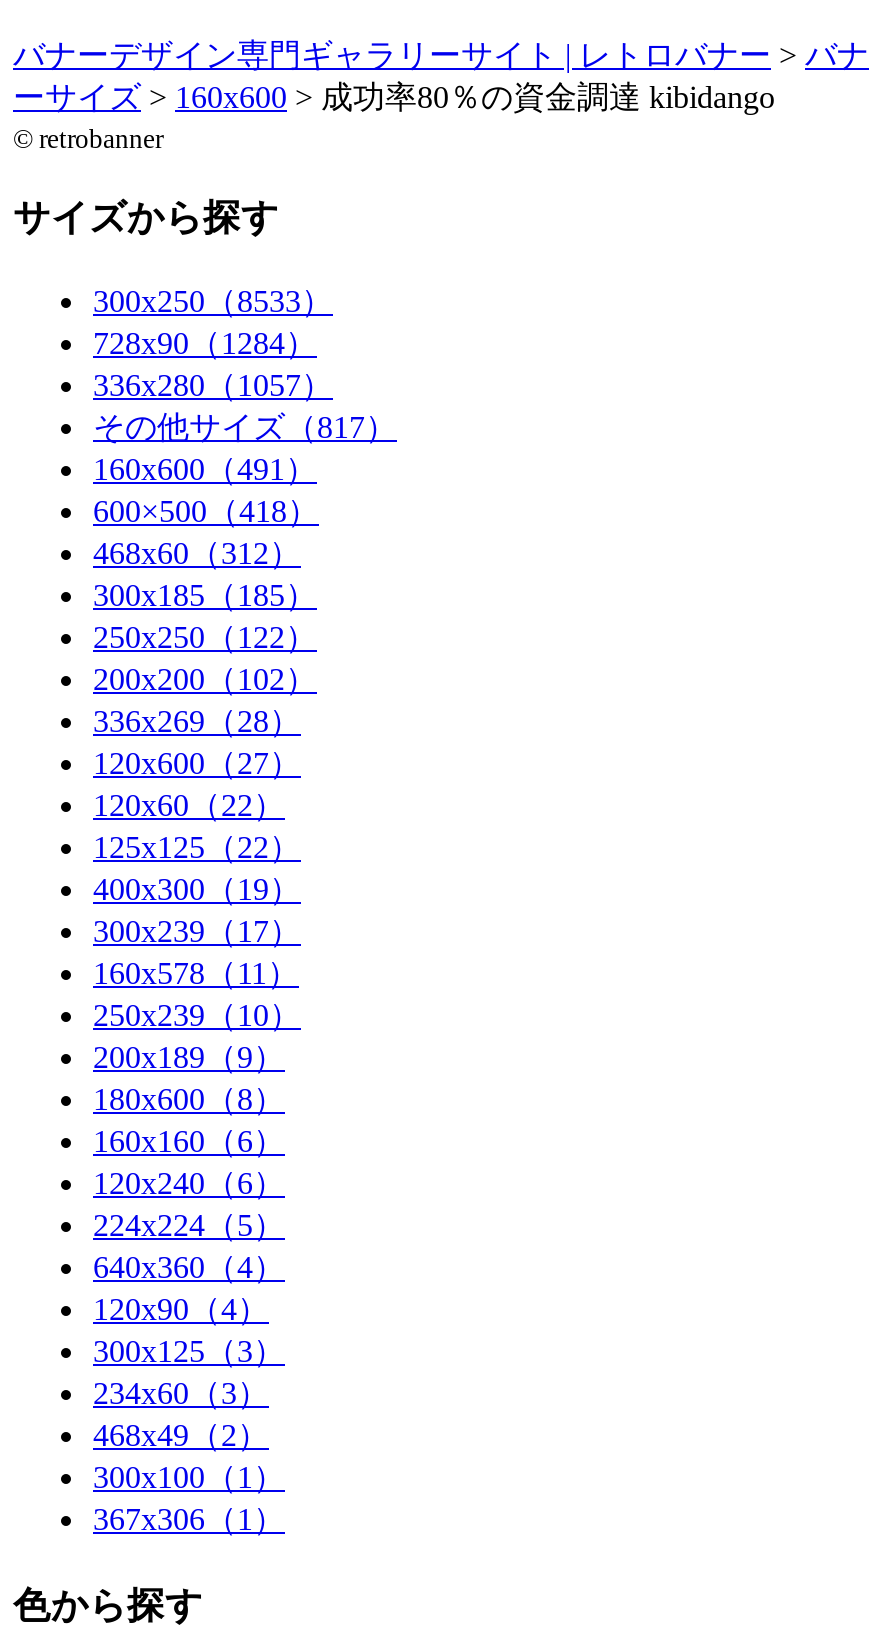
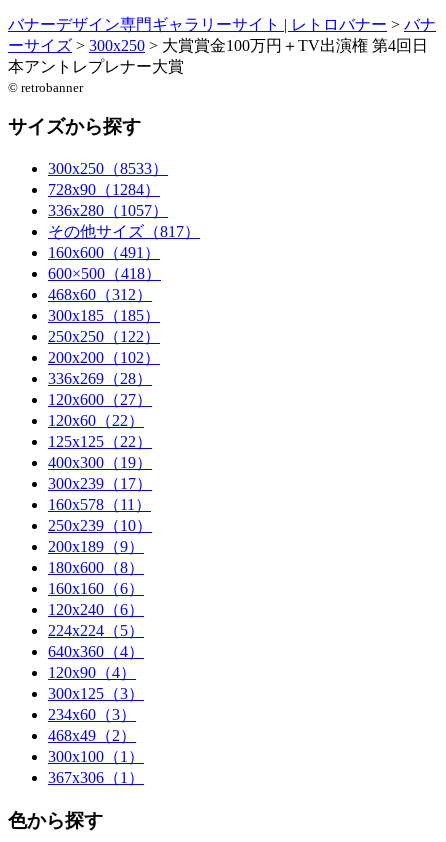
- ーサイズ> 160x600 >成功率80％の資金調達 kibidango
+ ーサイズ> 300x250 >大賞賞金100万円＋TV出演権 第4回日
+ 本アントレプレナー大賞
